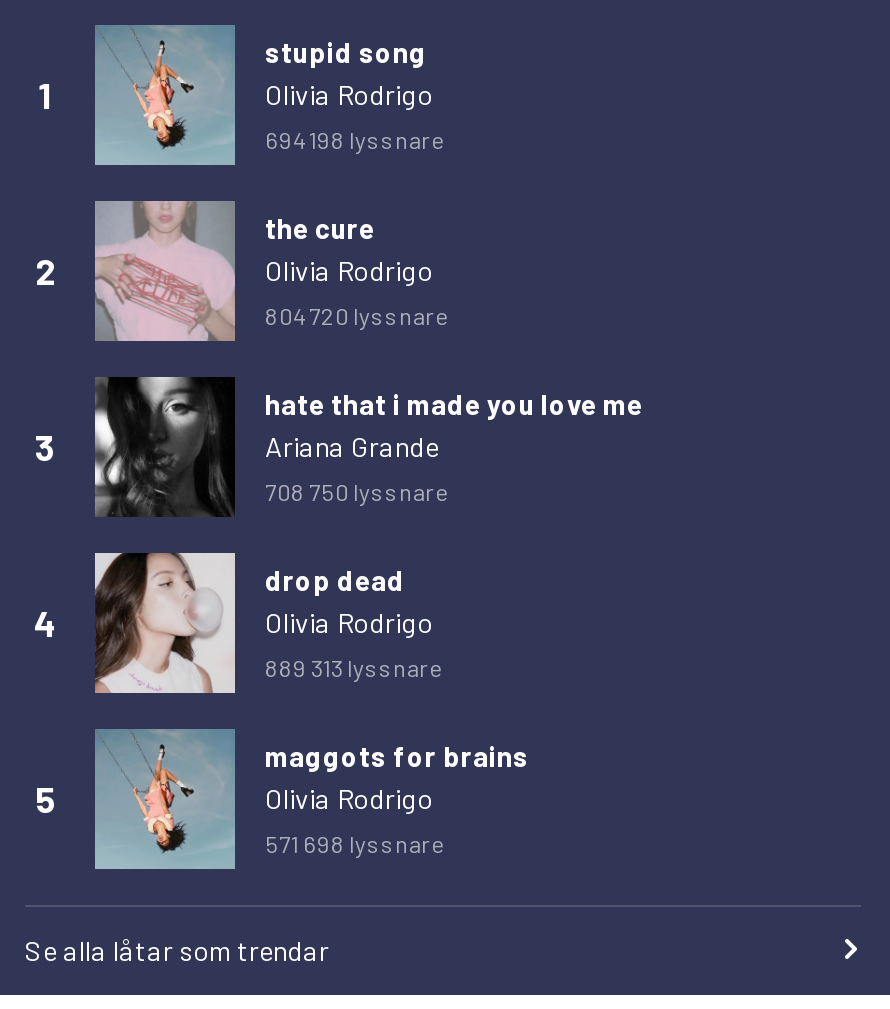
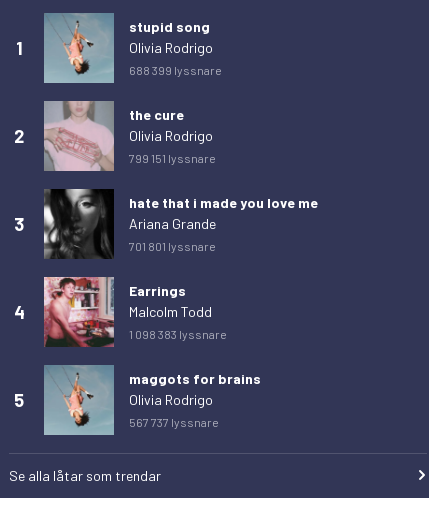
- 694 198 lyssnare
+ 688 399 lyssnare

- 804 720 lyssnare
+ 799 151 lyssnare

- 708 750 lyssnare
+ 701 801 lyssnare

- [image]
- drop dead
- Olivia Rodrigo
- 889 313 lyssnare
+ [image]
+ Earrings
+ Malcolm Todd
+ 1 098 383 lyssnare

- 571 698 lyssnare
+ 567 737 lyssnare
